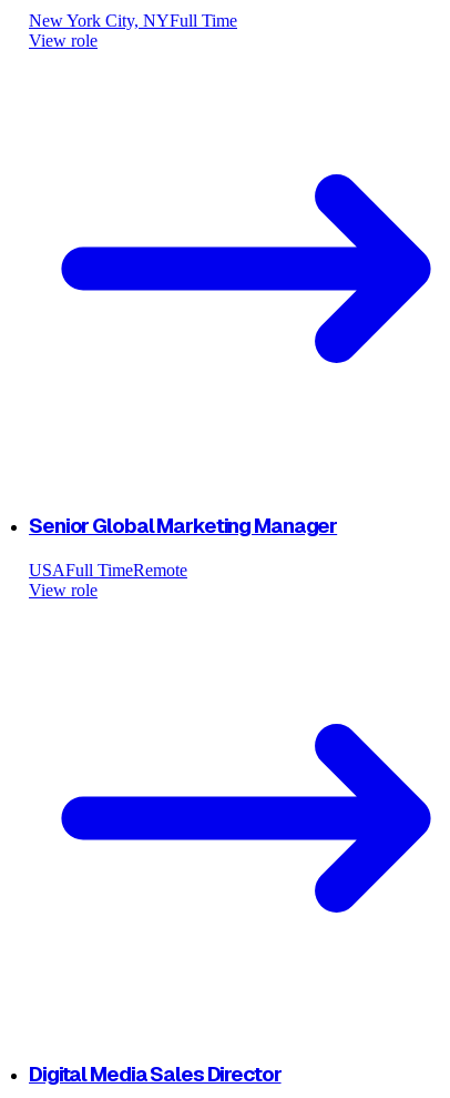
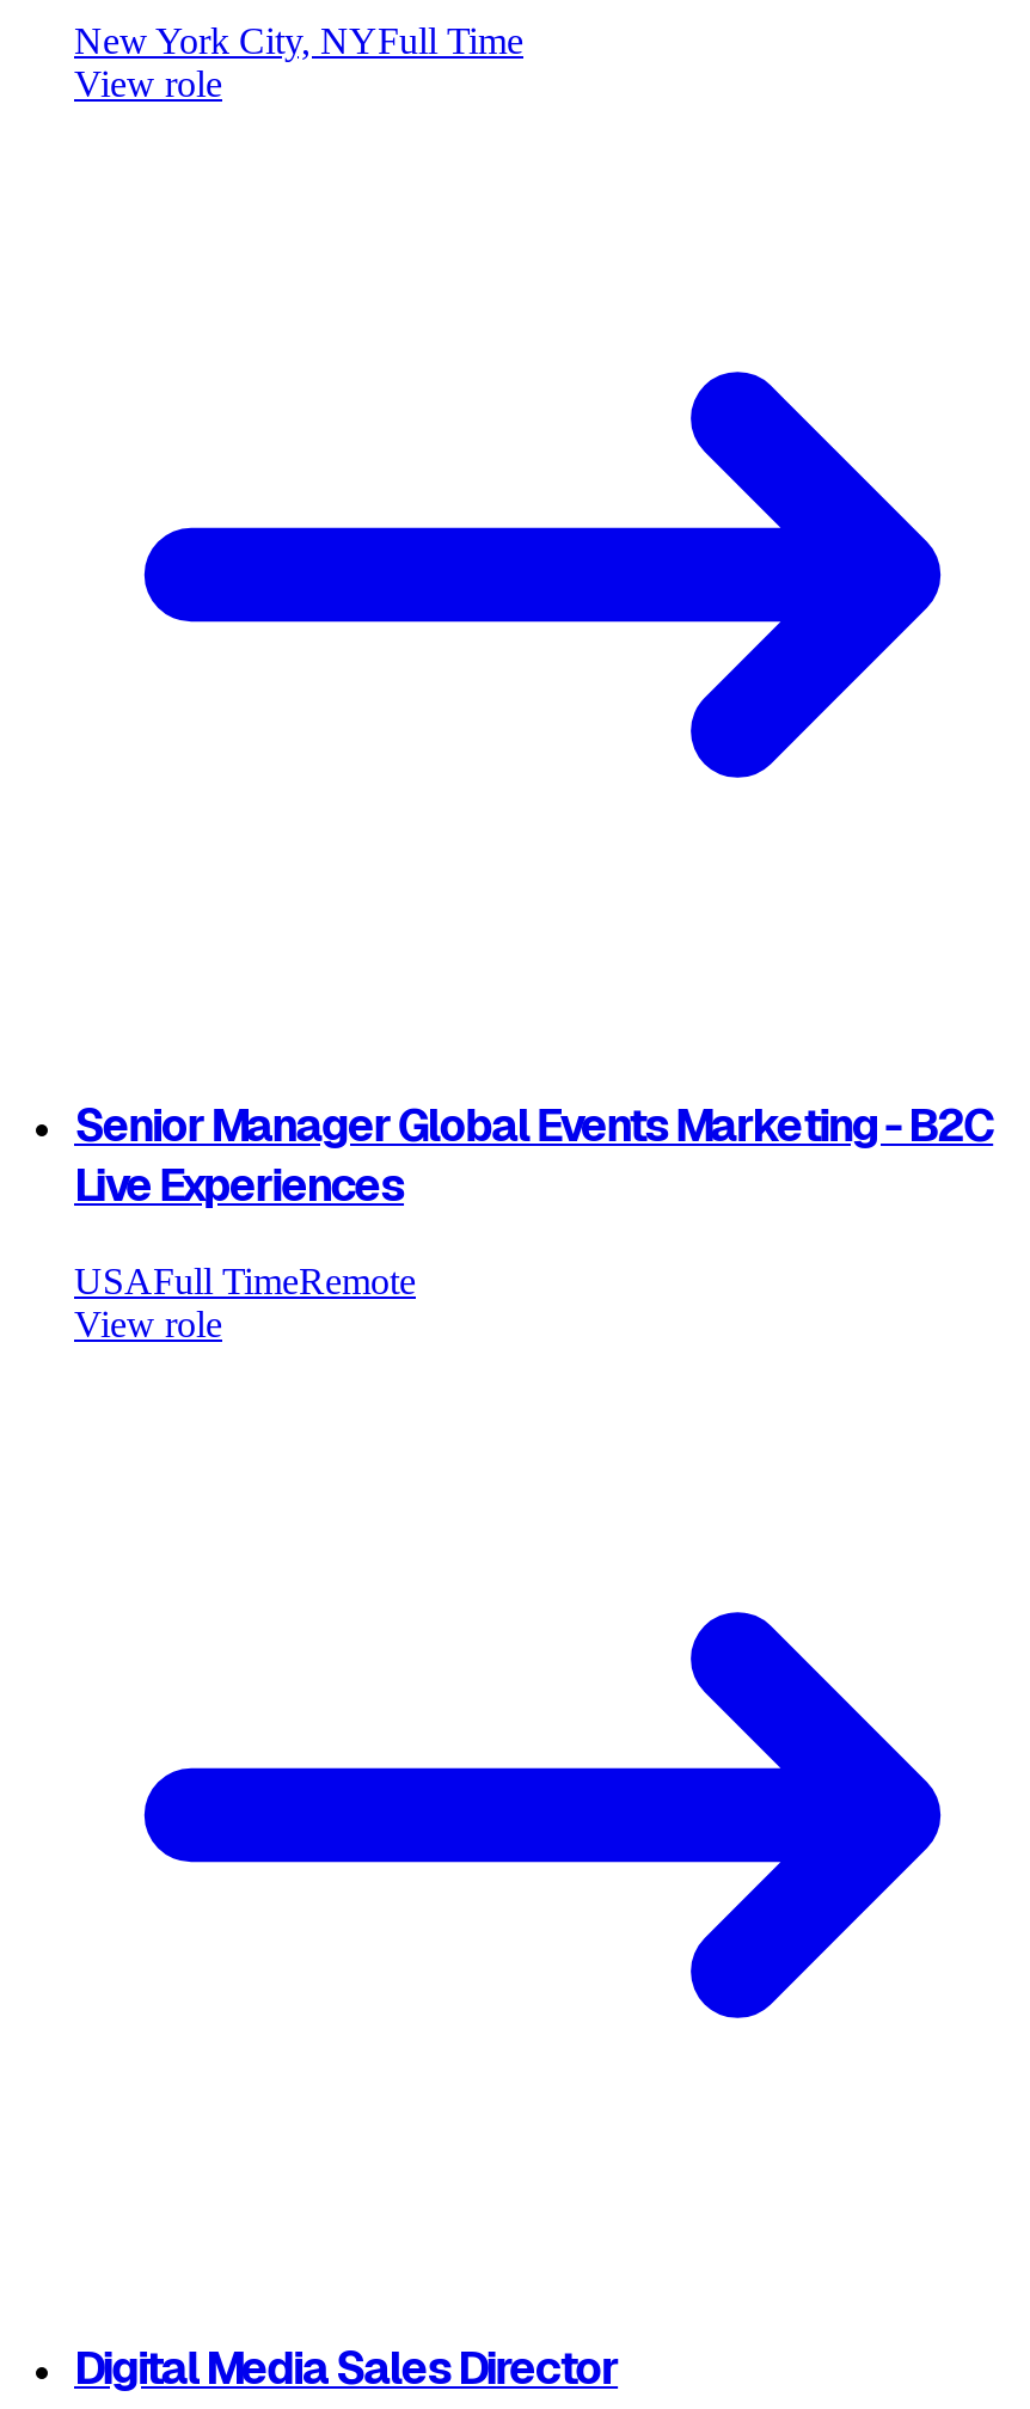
- Senior Global Marketing Manager
+ Senior Manager Global Events Marketing - B2C
+ Live Experiences
